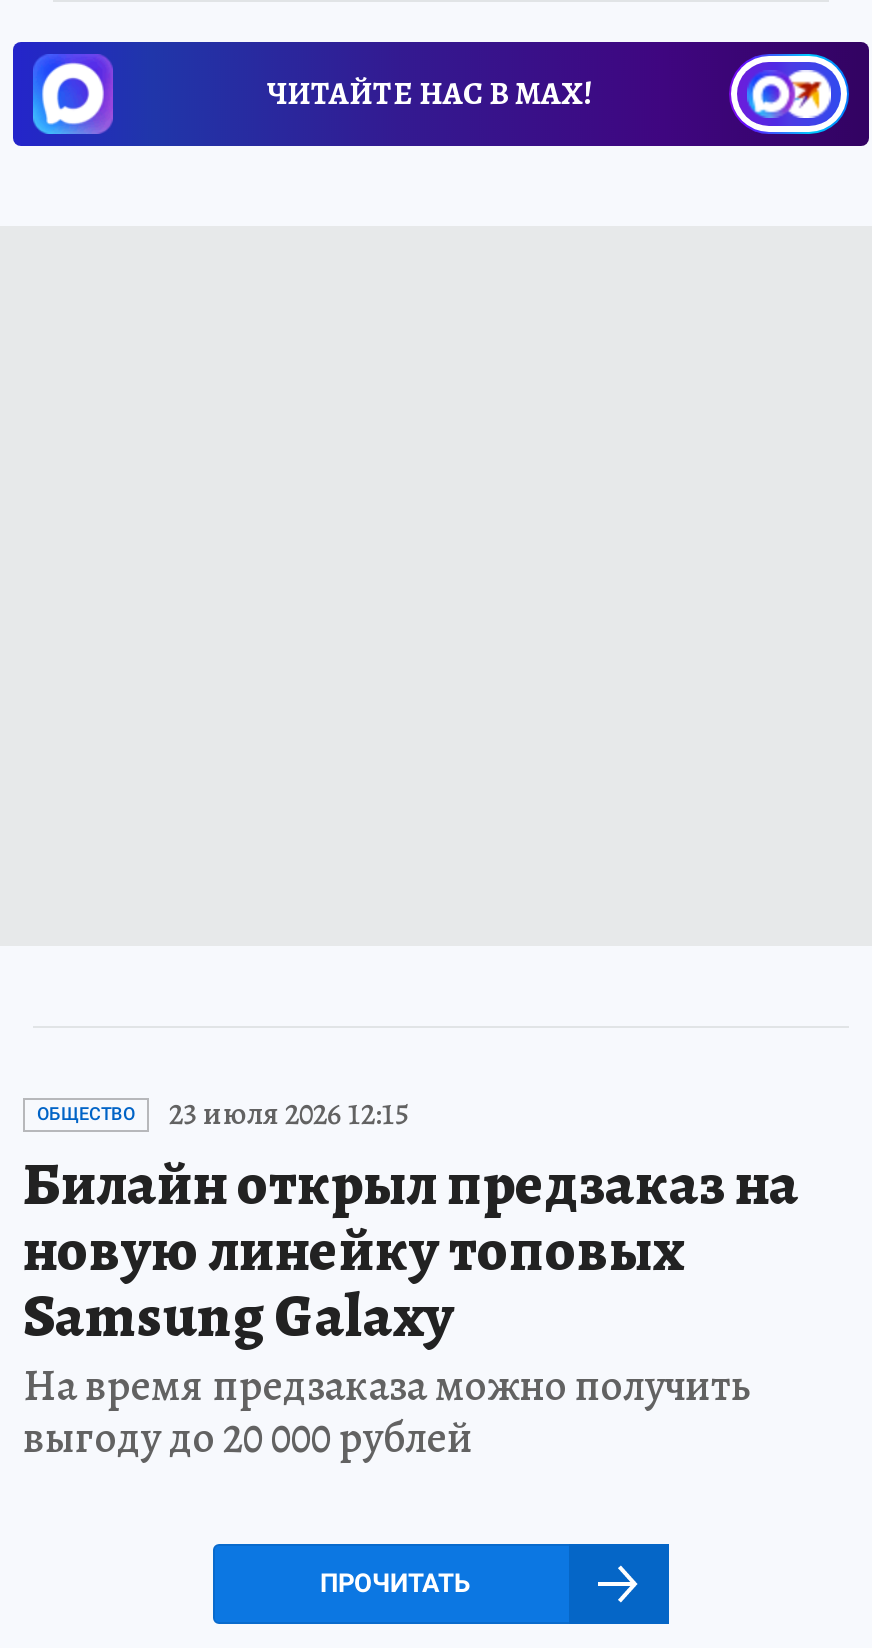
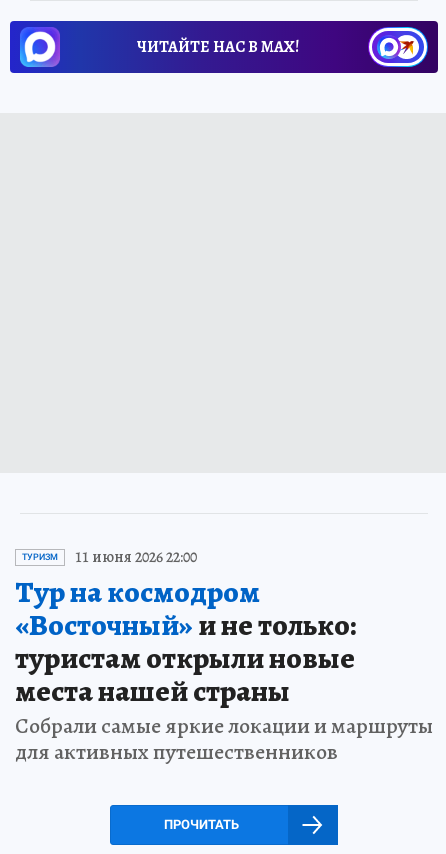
- ОБЩЕСТВО
- 23 июля 2026 12:15
- Билайн открыл предзаказ на
- новую линейку топовых
- Samsung Galaxy
- На время предзаказа можно получить
- выгоду до 20 000 рублей
+ ТУРИЗМ
+ 11 июня 2026 22:00
+ Тур на космодром
+ «Восточный»и не только:
+ туристам открыли новые
+ места нашей страны
+ Собрали самые яркие локации и маршруты
+ для активных путешественников
